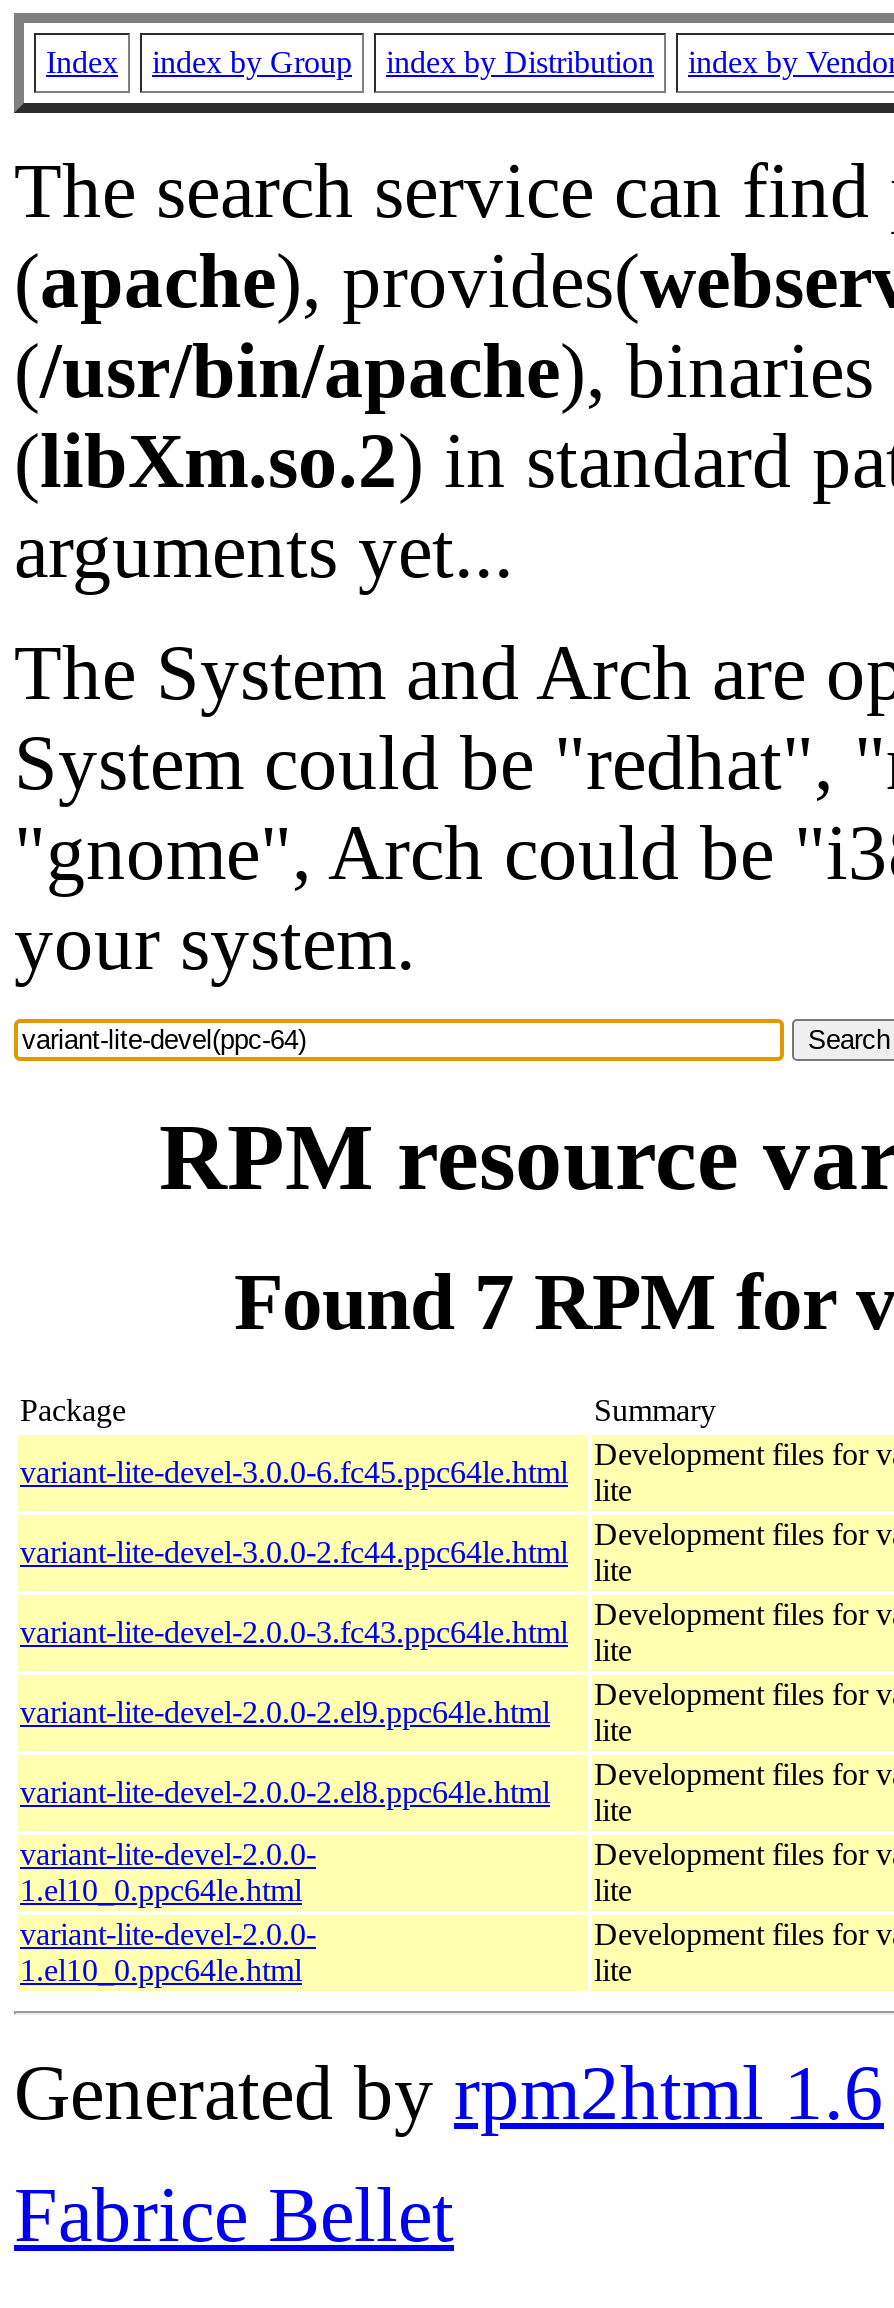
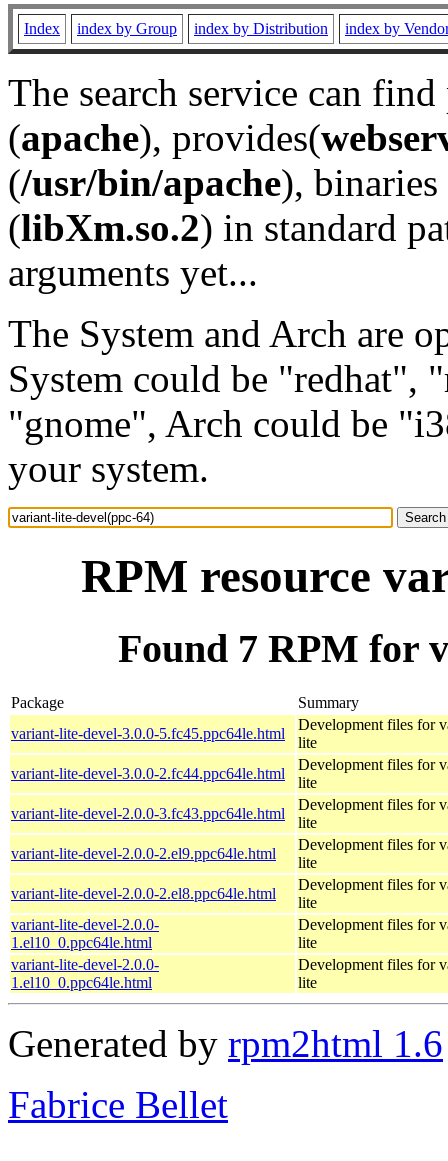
- variant-lite-devel-3.0.0-6.fc45.ppc64le.html
+ variant-lite-devel-3.0.0-5.fc45.ppc64le.html
